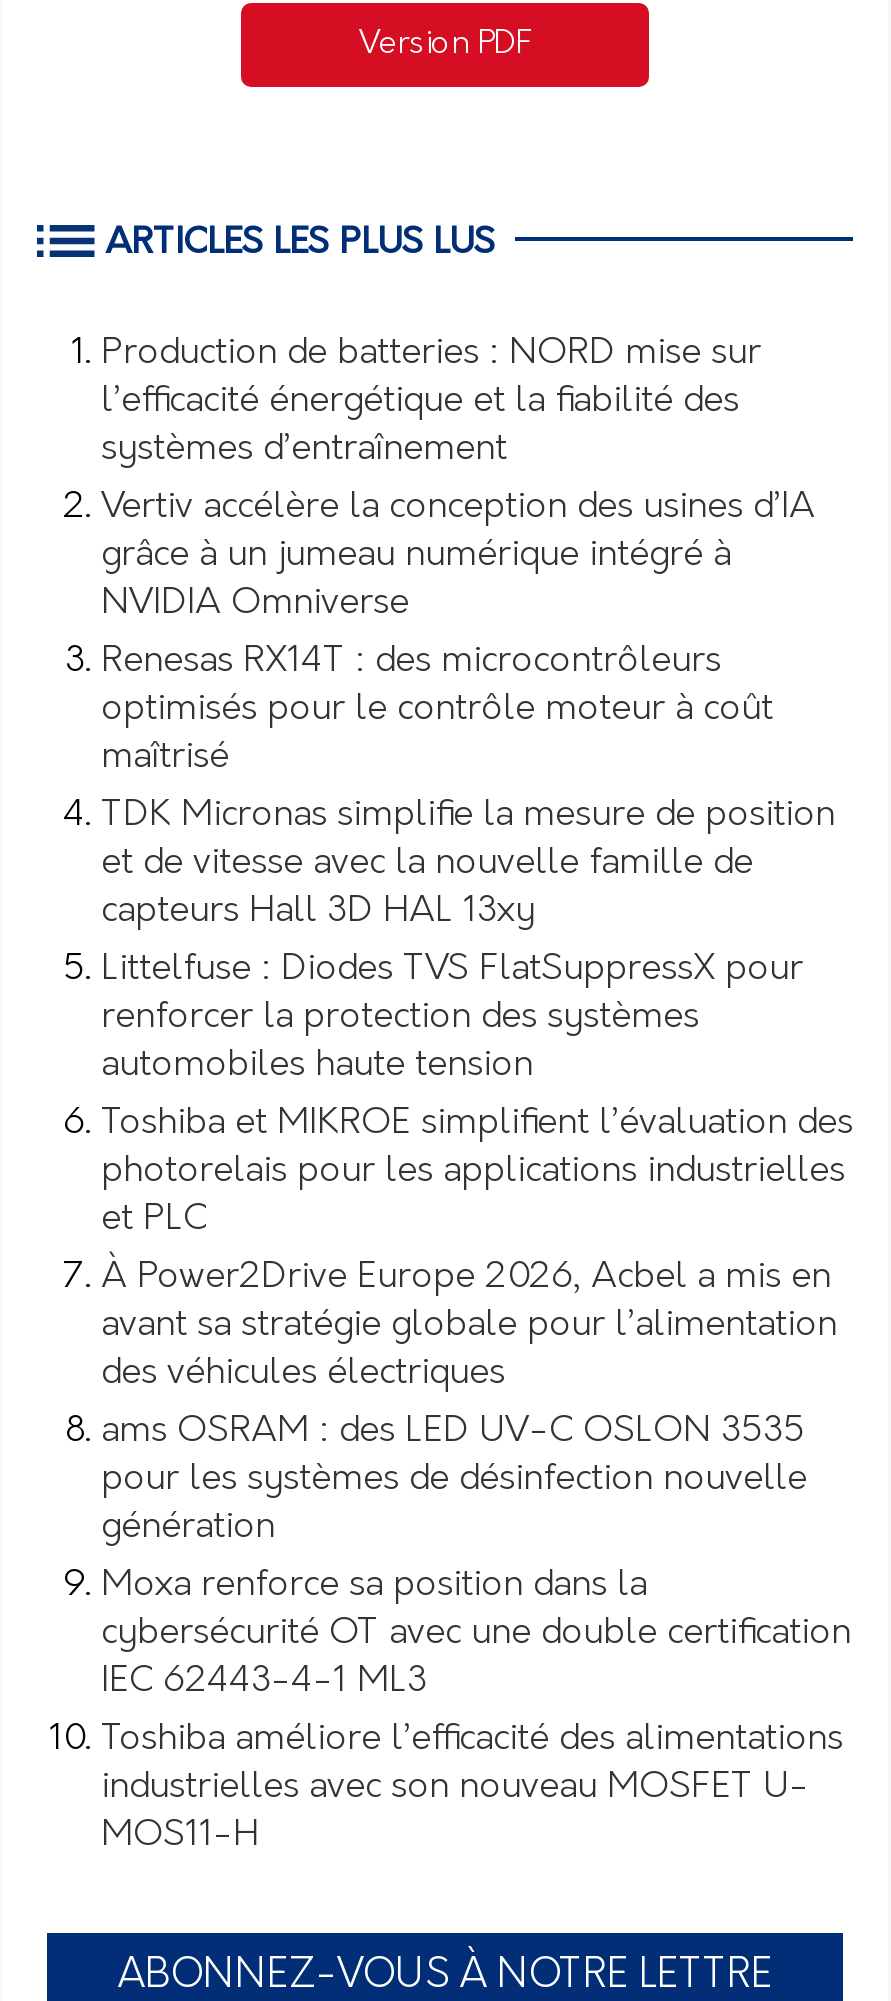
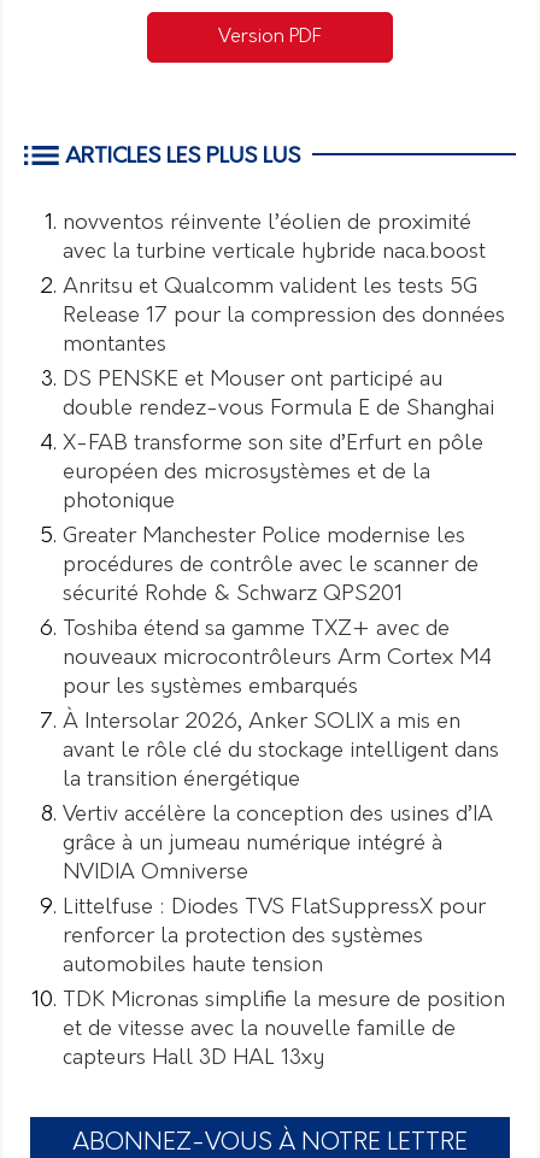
- Production de batteries : NORD mise sur
- l’efficacité énergétique et la fiabilité des
- systèmes d’entraînement
+ novventos réinvente l’éolien de proximité
+ avec la turbine verticale hybride naca.boost
+ Anritsu et Qualcomm valident les tests 5G
+ Release 17 pour la compression des données
+ montantes
+ DS PENSKE et Mouser ont participé au
+ double rendez-vous Formula E de Shanghai
+ X-FAB transforme son site d’Erfurt en pôle
+ européen des microsystèmes et de la
+ photonique
+ Greater Manchester Police modernise les
+ procédures de contrôle avec le scanner de
+ sécurité Rohde & Schwarz QPS201
+ Toshiba étend sa gamme TXZ+ avec de
+ nouveaux microcontrôleurs Arm Cortex M4
+ pour les systèmes embarqués
+ À Intersolar 2026, Anker SOLIX a mis en
+ avant le rôle clé du stockage intelligent dans
+ la transition énergétique

moved down: Vertiv accélère la conception des usines d’IA | grâce à un jumeau numérique intégré à | NVIDIA Omniverse

- Renesas RX14T : des microcontrôleurs
- optimisés pour le contrôle moteur à coût
- maîtrisé

moved down: TDK Micronas simplifie la mesure de position | et de vitesse avec la nouvelle famille de | capteurs Hall 3D HAL 13xy

moved down: Littelfuse : Diodes TVS FlatSuppressX pour | renforcer la protection des systèmes | automobiles haute tension

- Toshiba et MIKROE simplifient l’évaluation des
- photorelais pour les applications industrielles
- et PLC
- À Power2Drive Europe 2026, Acbel a mis en
- avant sa stratégie globale pour l’alimentation
- des véhicules électriques
- ams OSRAM : des LED UV-C OSLON 3535
- pour les systèmes de désinfection nouvelle
- génération
- Moxa renforce sa position dans la
- cybersécurité OT avec une double certification
- IEC 62443-4-1 ML3
- Toshiba améliore l’efficacité des alimentations
- industrielles avec son nouveau MOSFET U-
- MOS11-H
